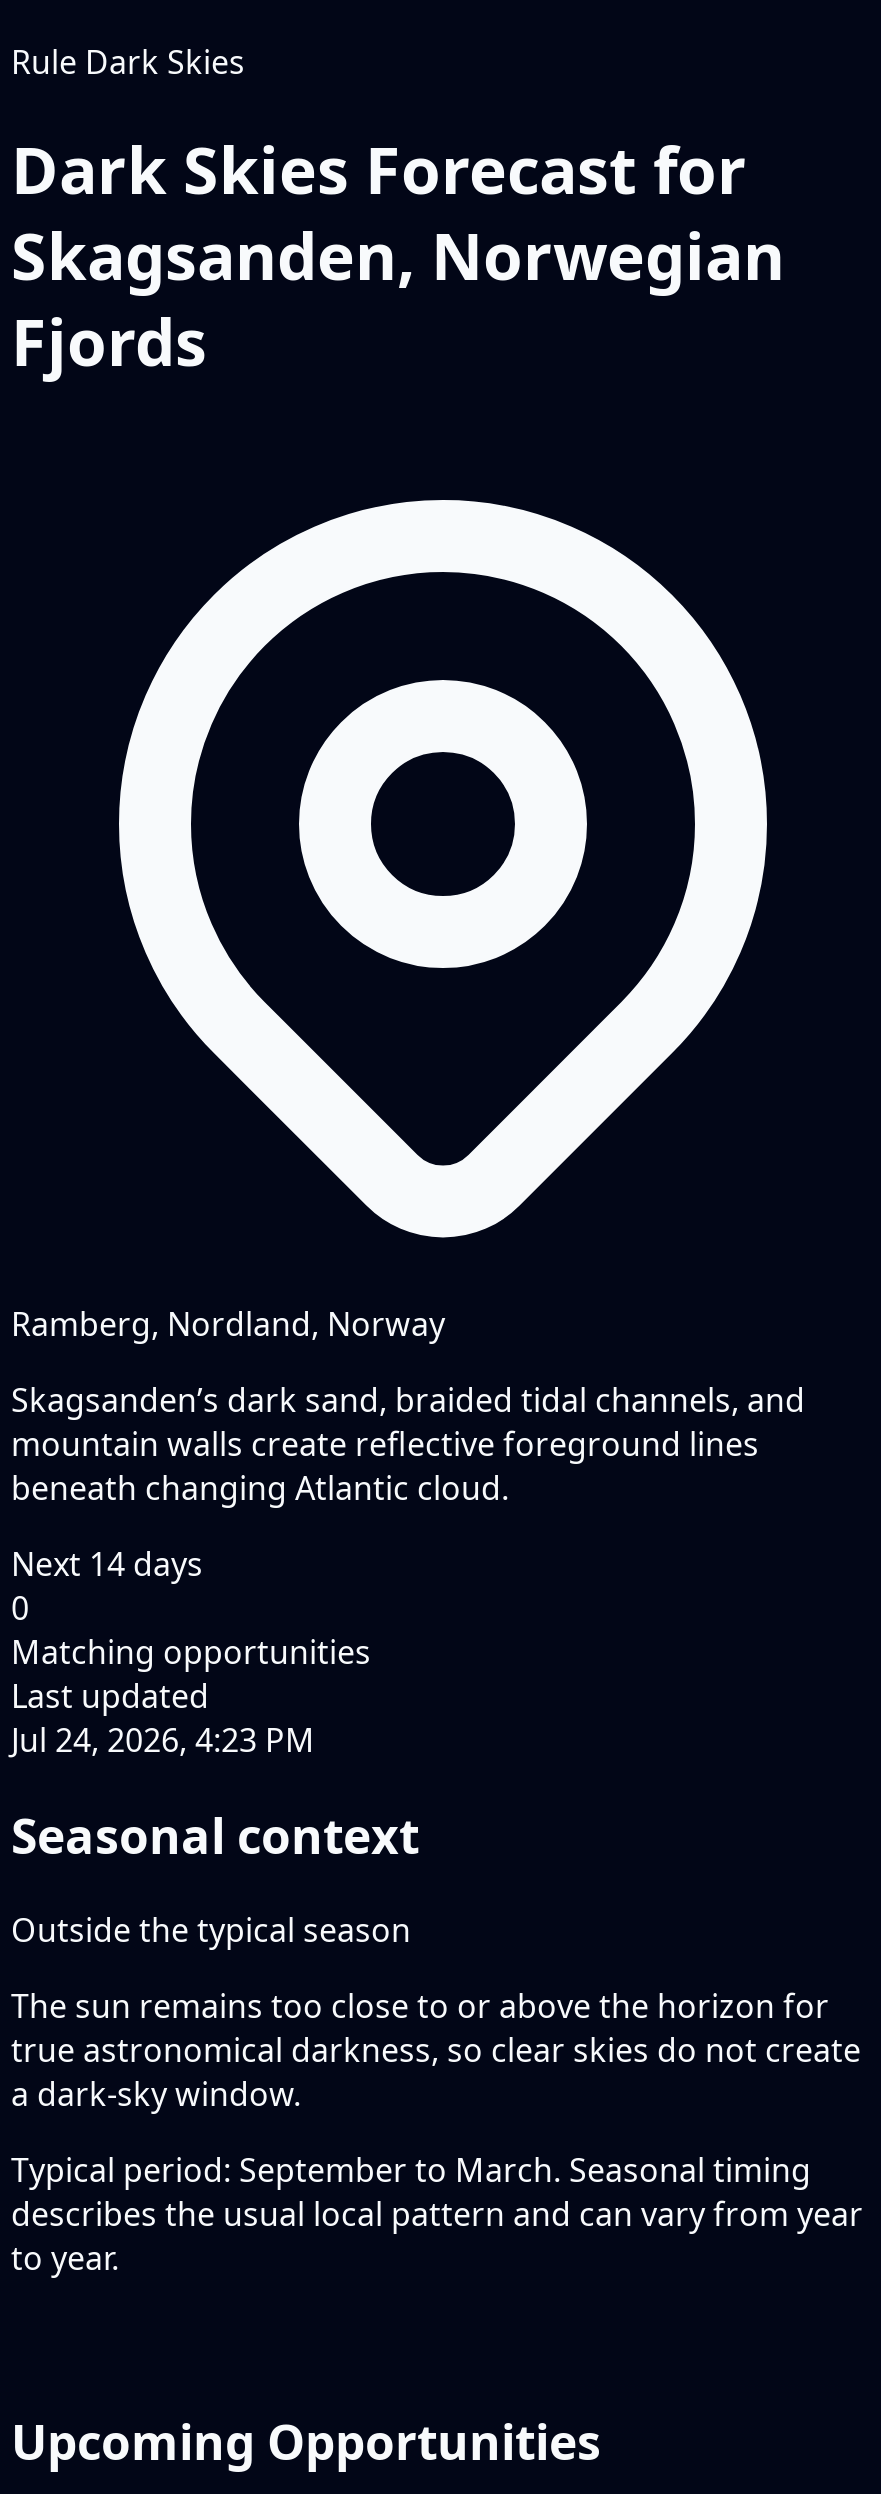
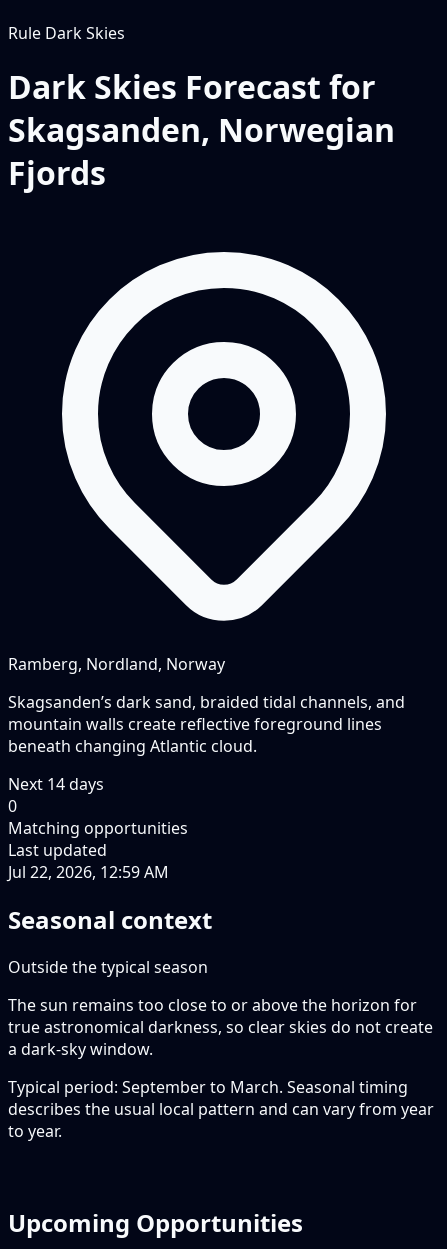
- Jul 24, 2026, 4:23 PM
+ Jul 22, 2026, 12:59 AM
